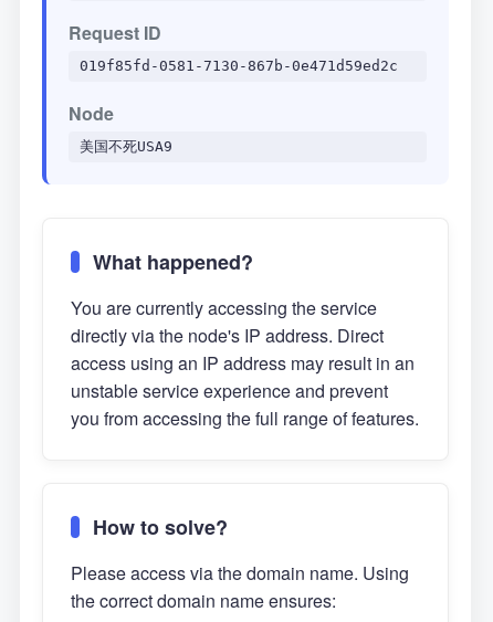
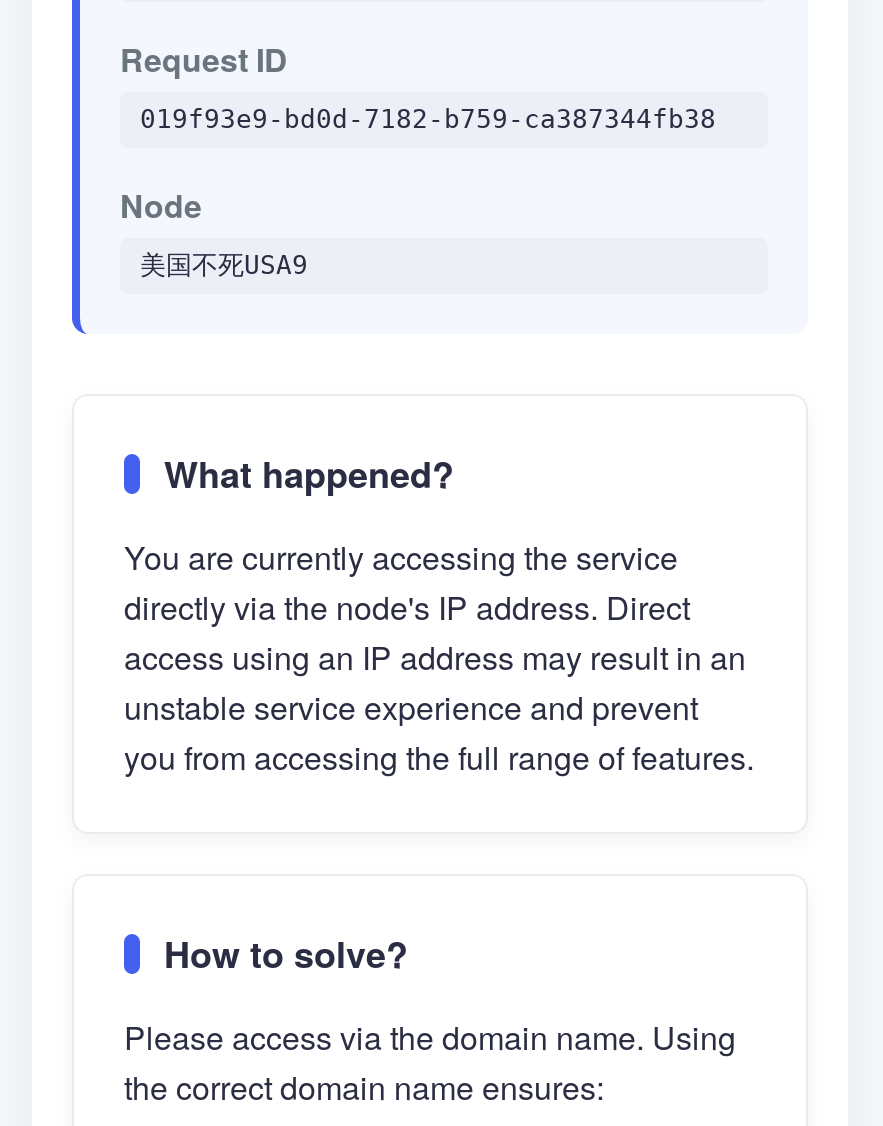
- 019f85fd-0581-7130-867b-0e471d59ed2c
+ 019f93e9-bd0d-7182-b759-ca387344fb38
